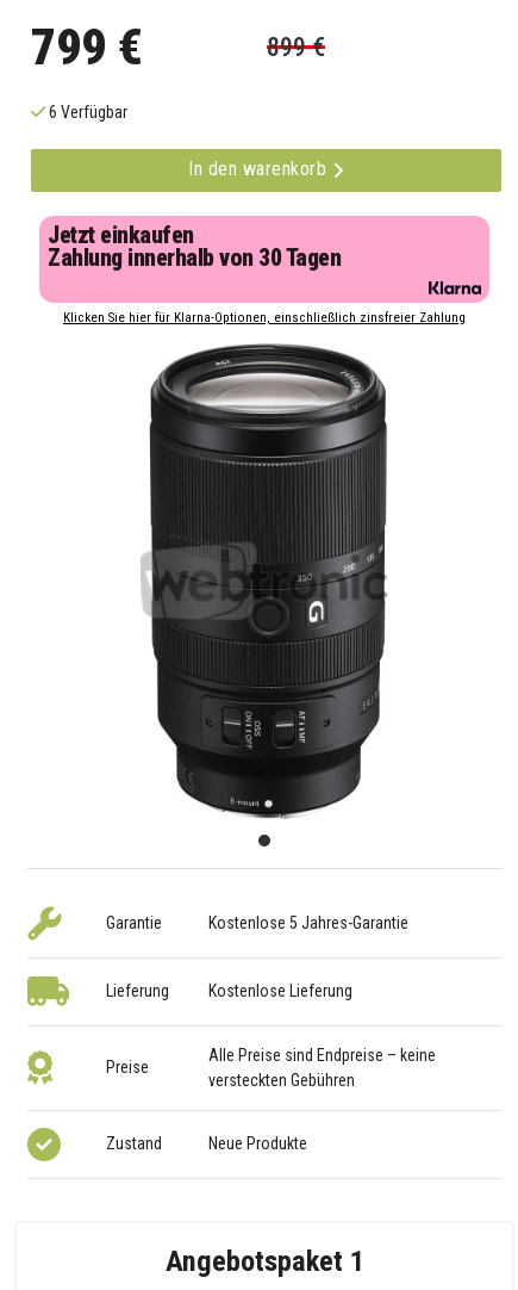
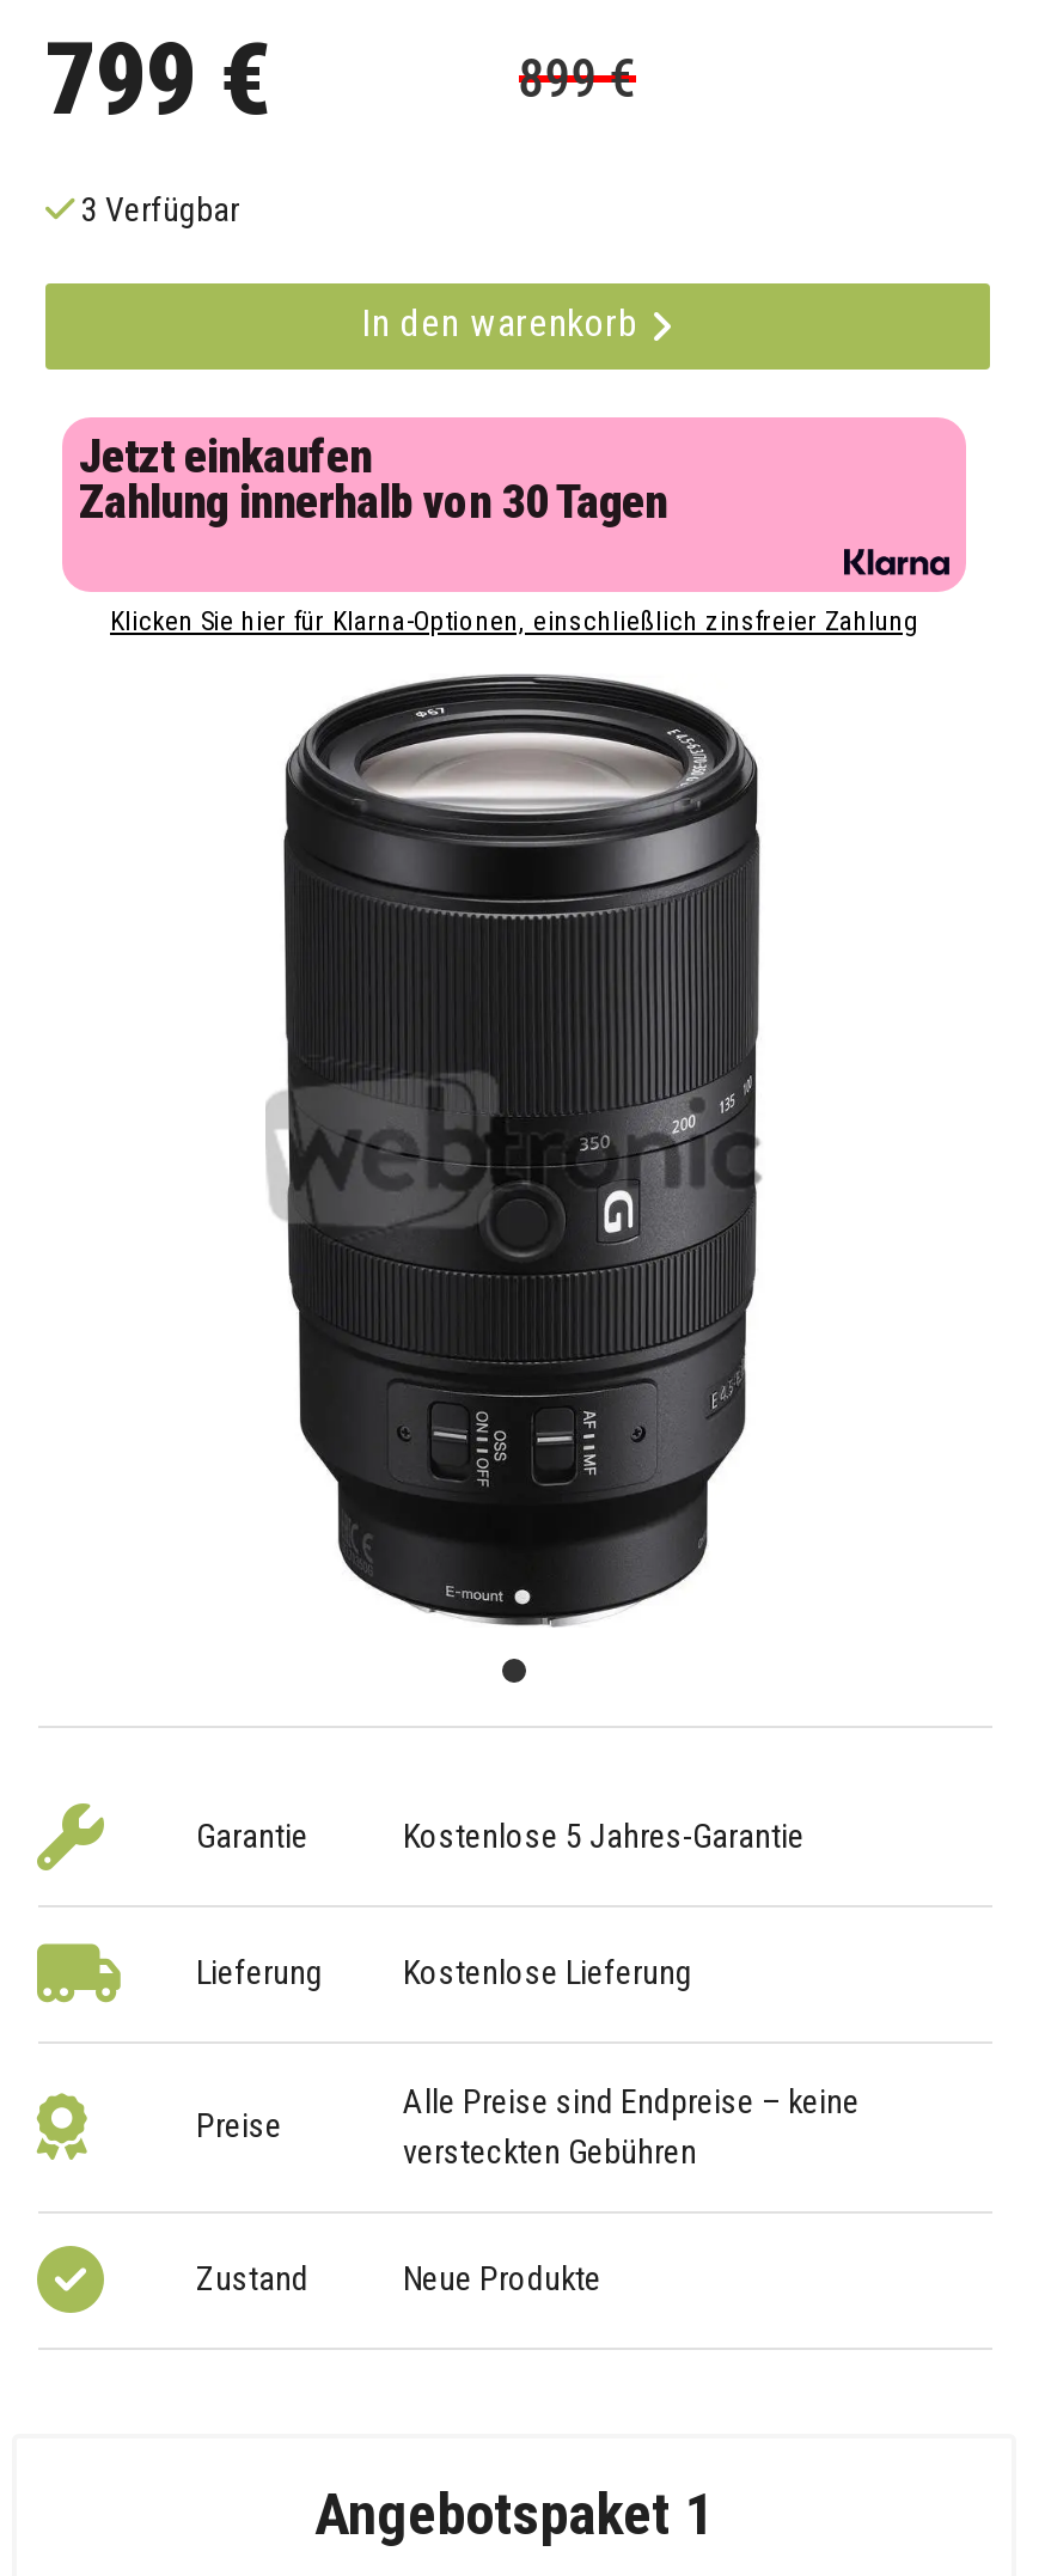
- 6 Verfügbar
+ 3 Verfügbar
